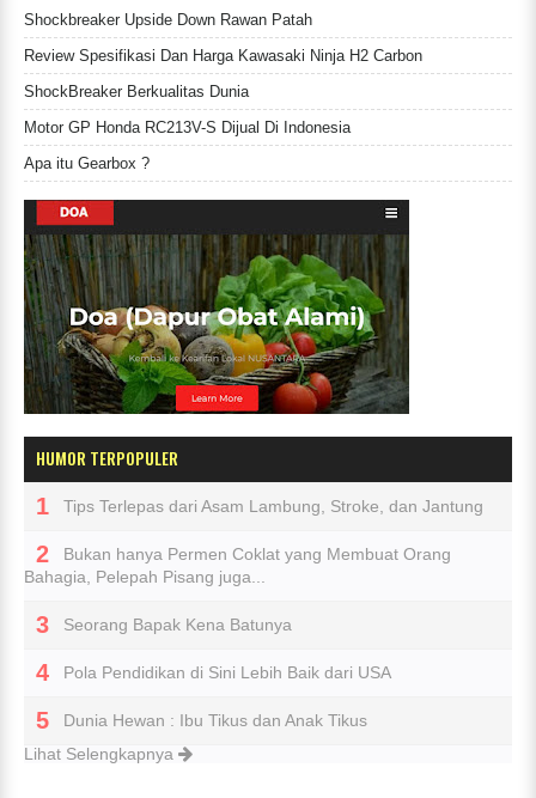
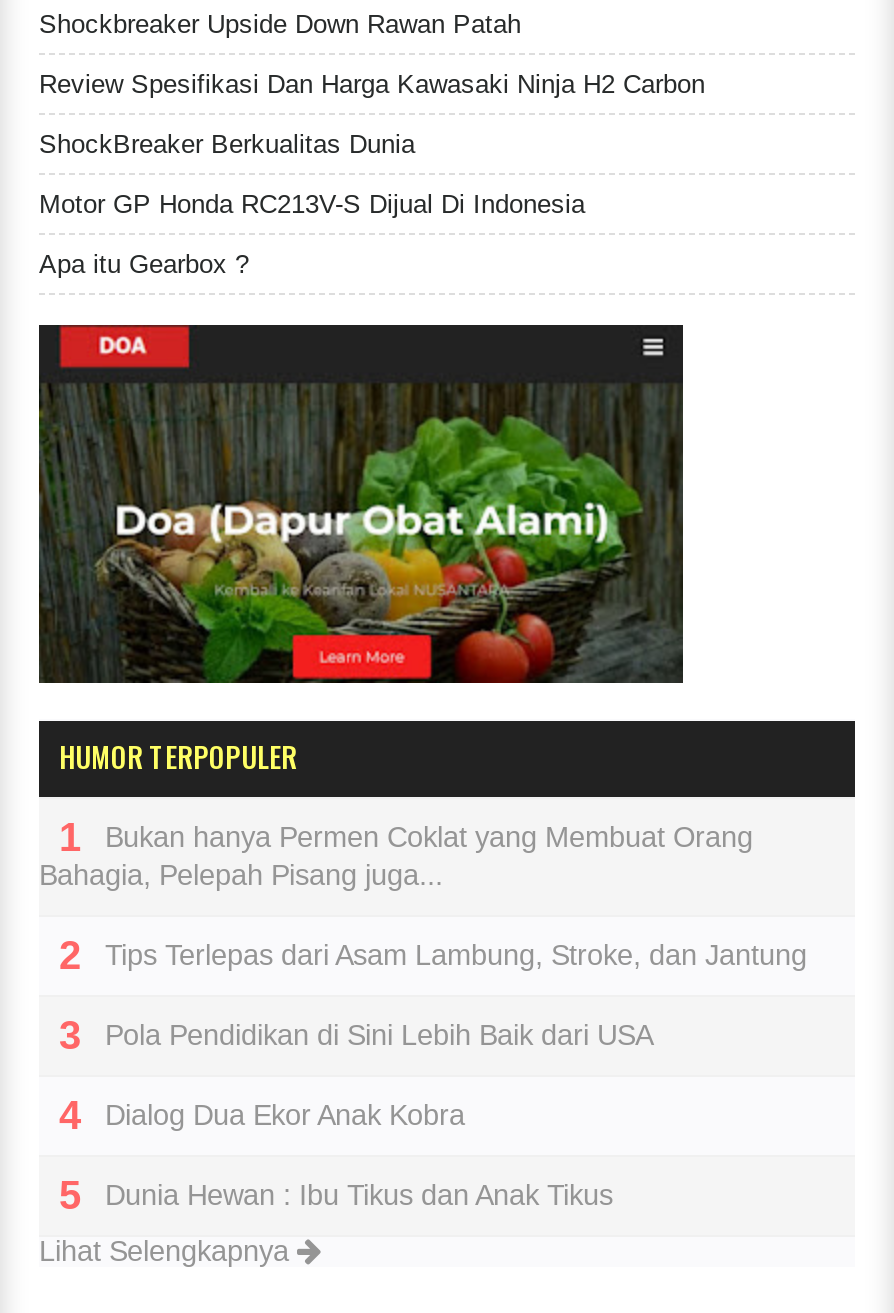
moved down: Tips Terlepas dari Asam Lambung, Stroke, dan Jantung

moved up: Bukan hanya Permen Coklat yang Membuat Orang | Bahagia, Pelepah Pisang juga...

- Seorang Bapak Kena Batunya

moved up: Pola Pendidikan di Sini Lebih Baik dari USA

+ Dialog Dua Ekor Anak Kobra
